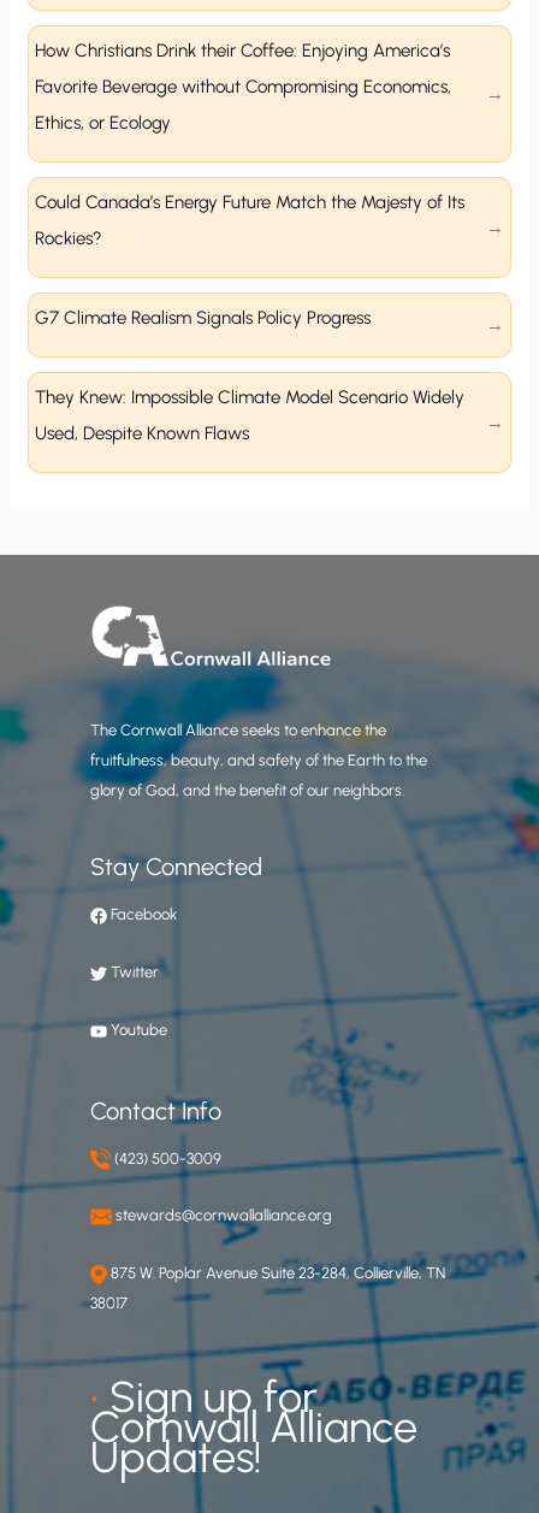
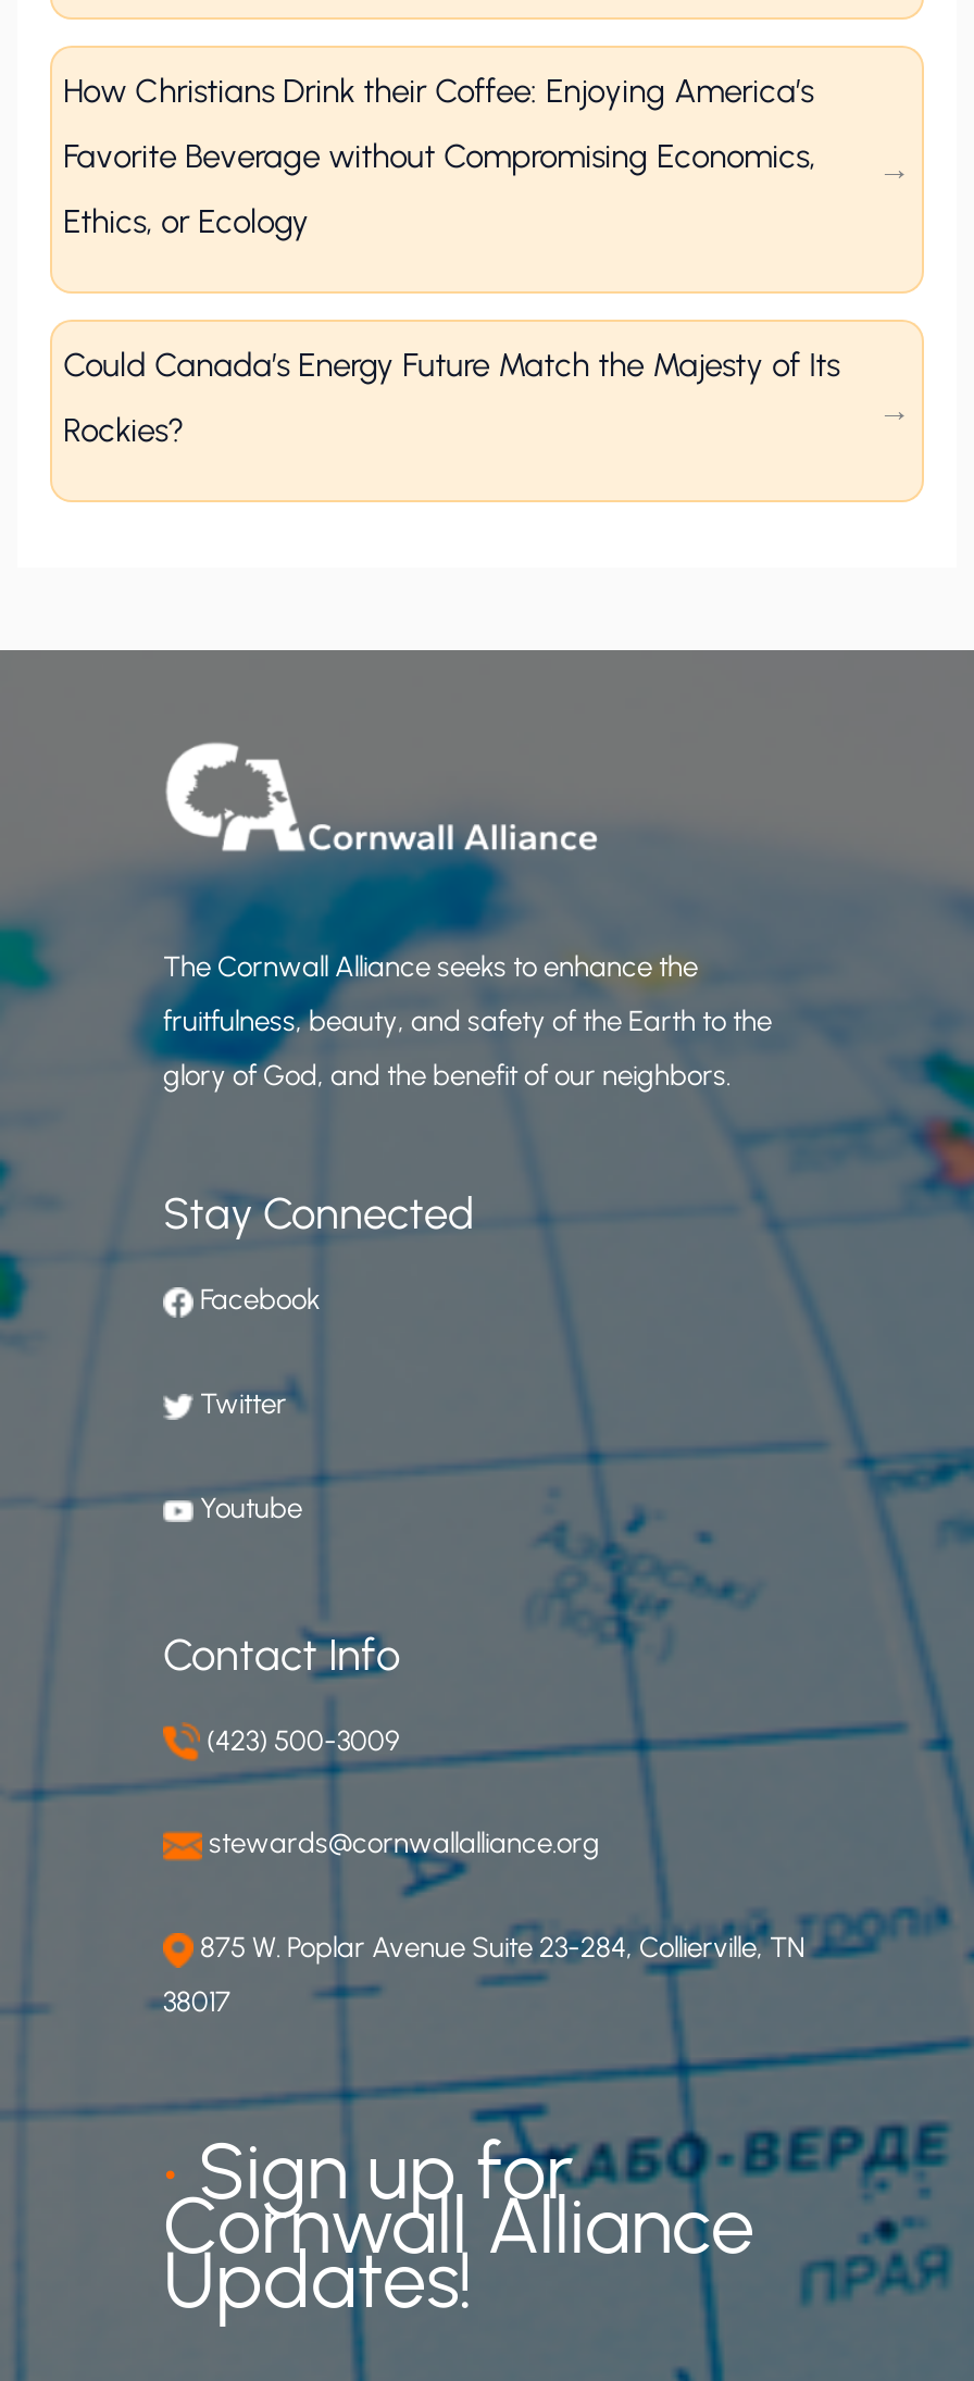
- G7 Climate Realism Signals Policy Progress

- They Knew: Impossible Climate Model Scenario Widely
- Used, Despite Known Flaws
